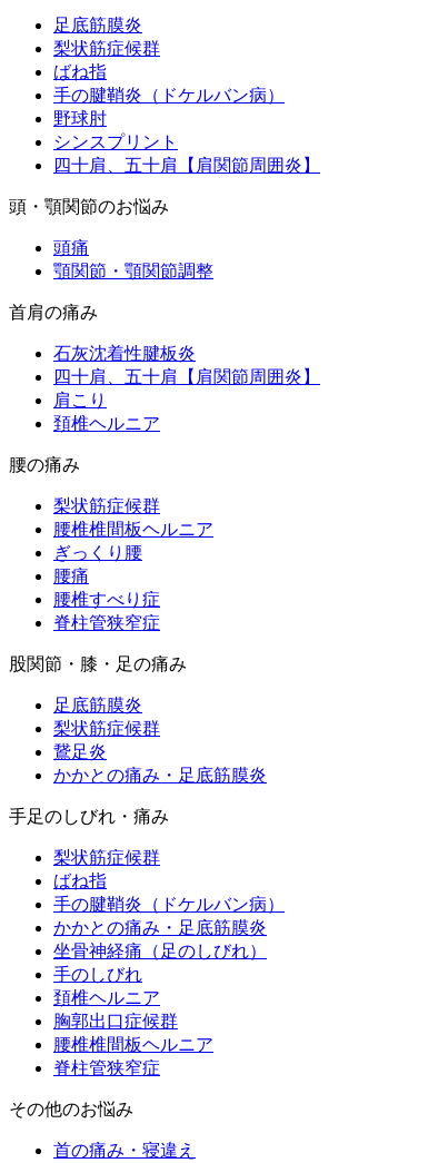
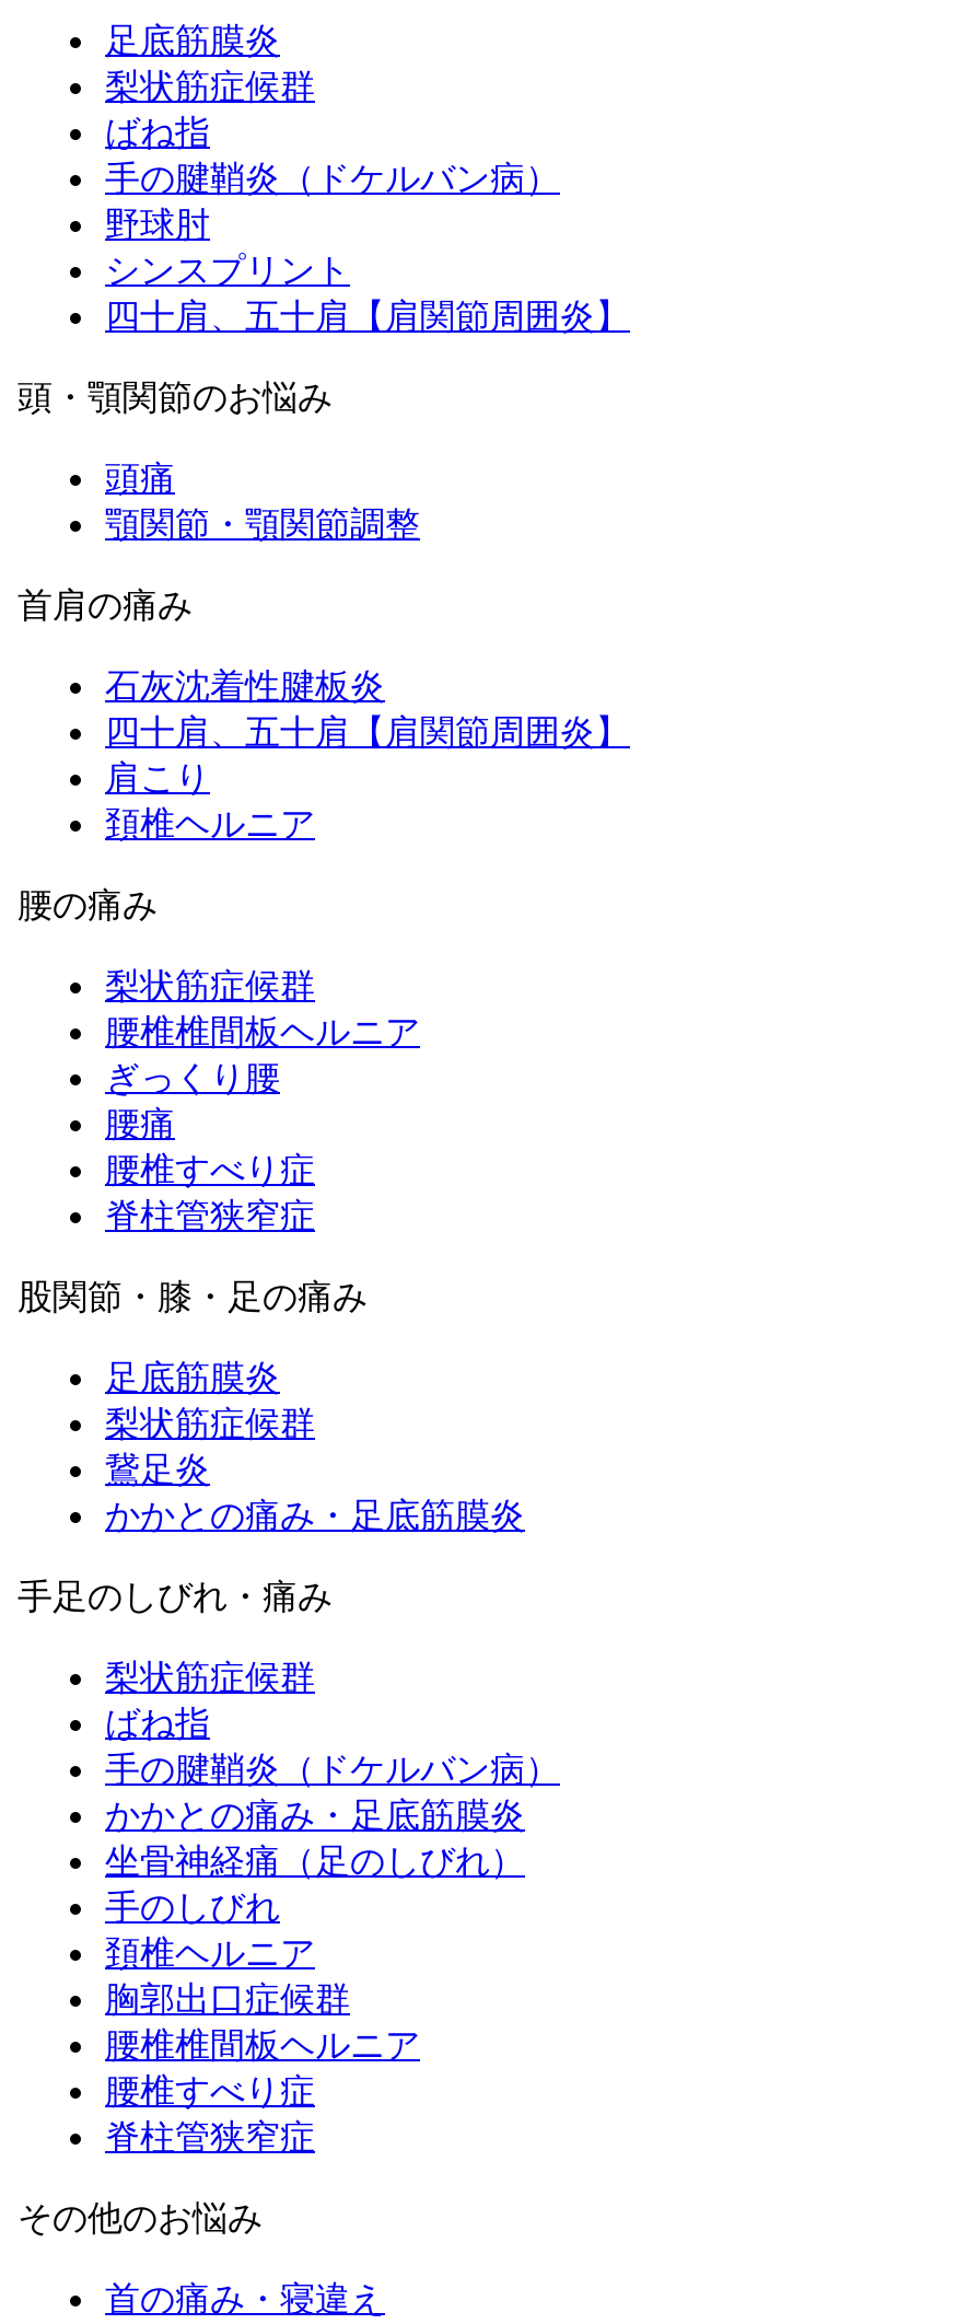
+ 腰椎すべり症
